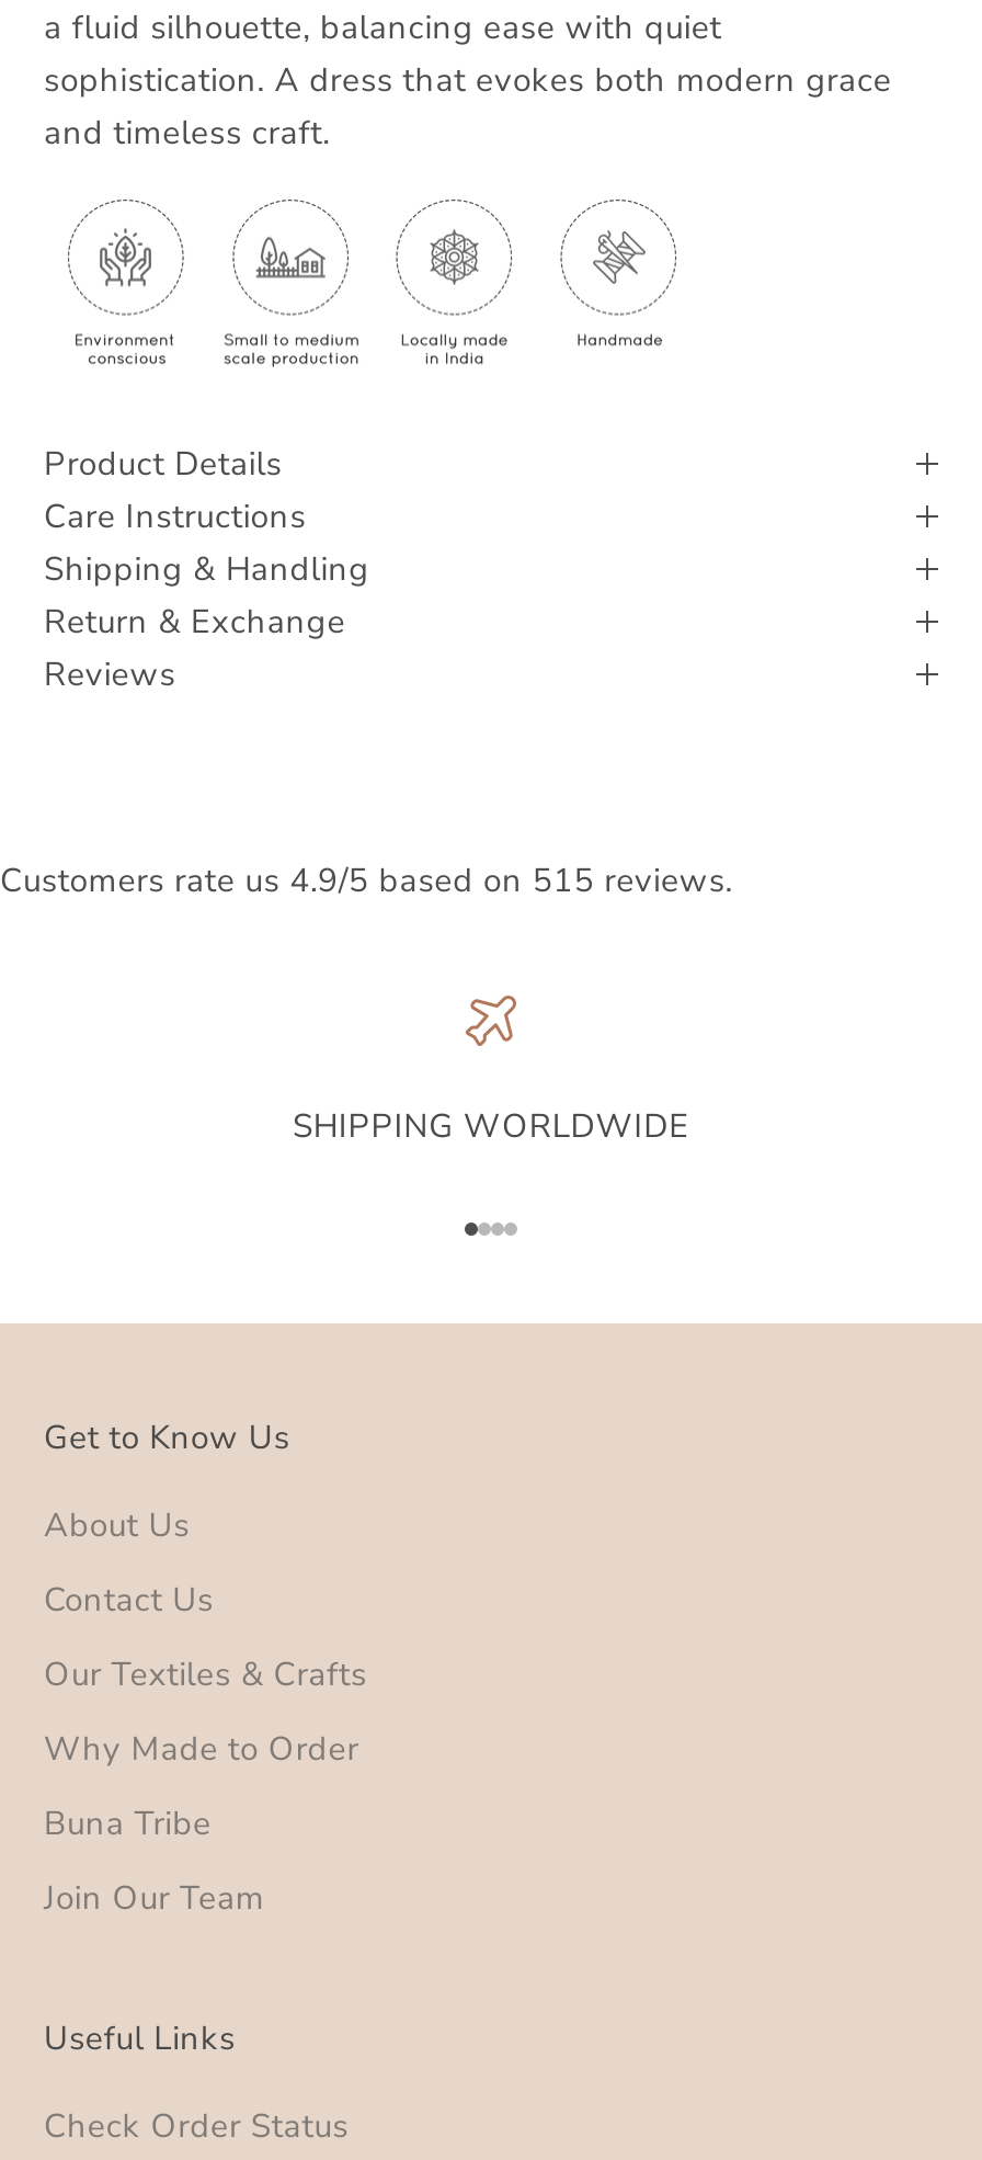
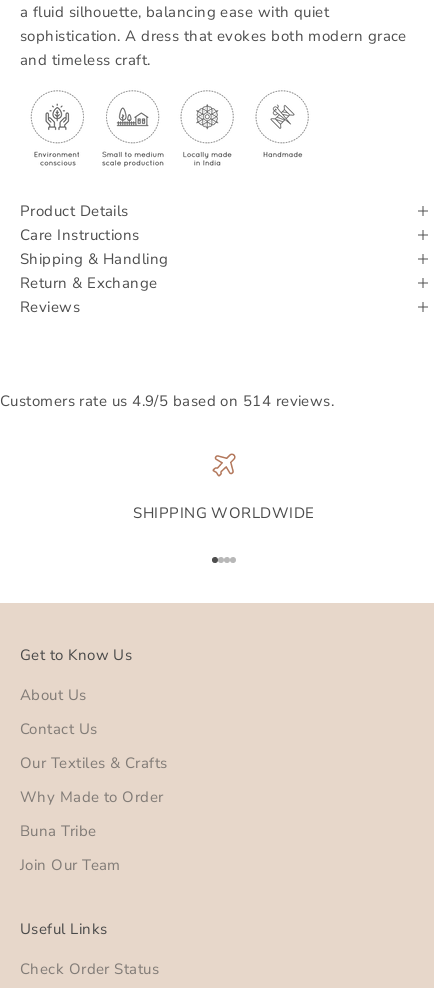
- Customers rate us 4.9/5 based on 515 reviews.
+ Customers rate us 4.9/5 based on 514 reviews.
